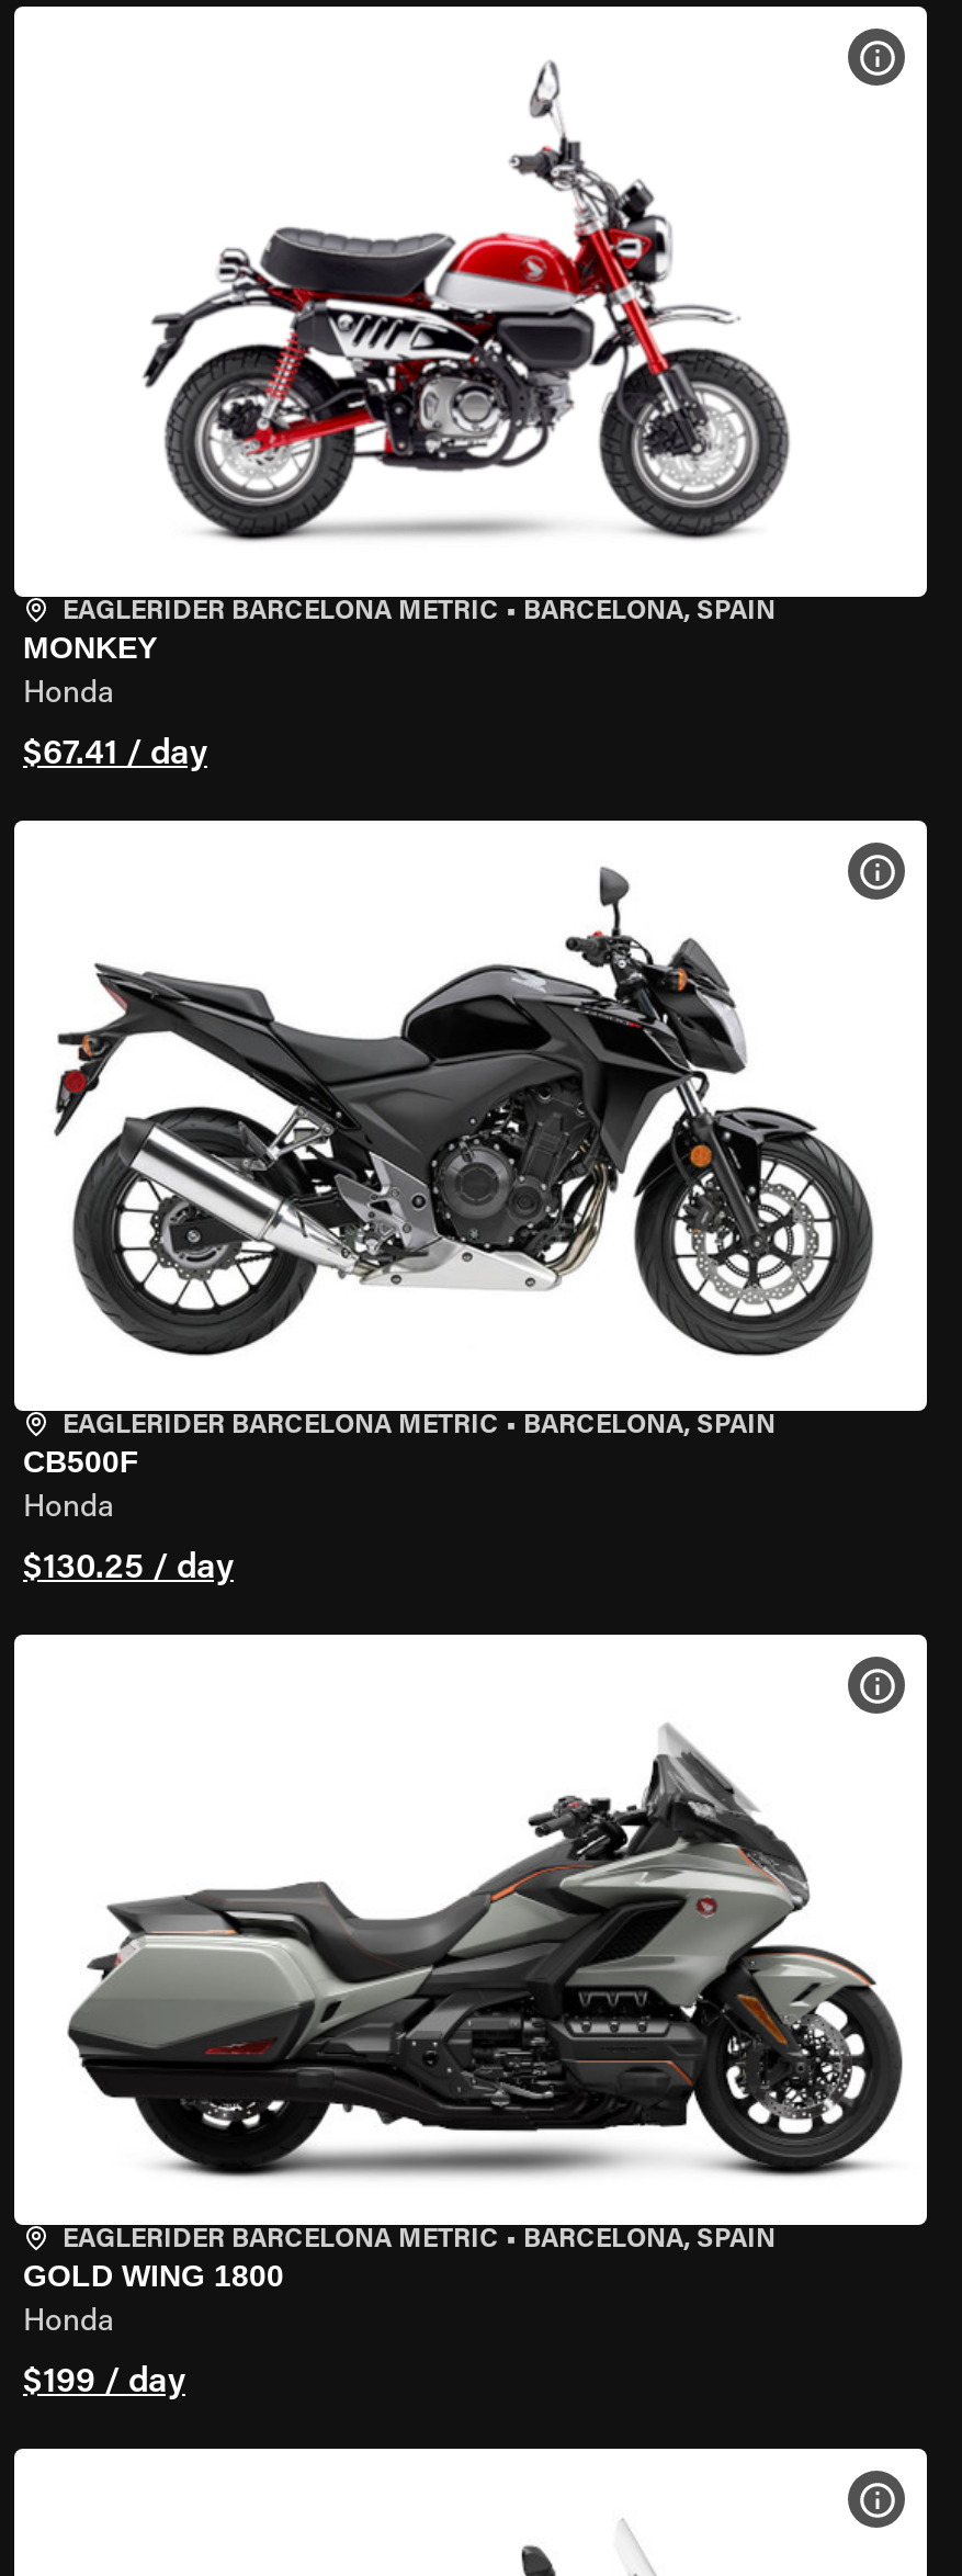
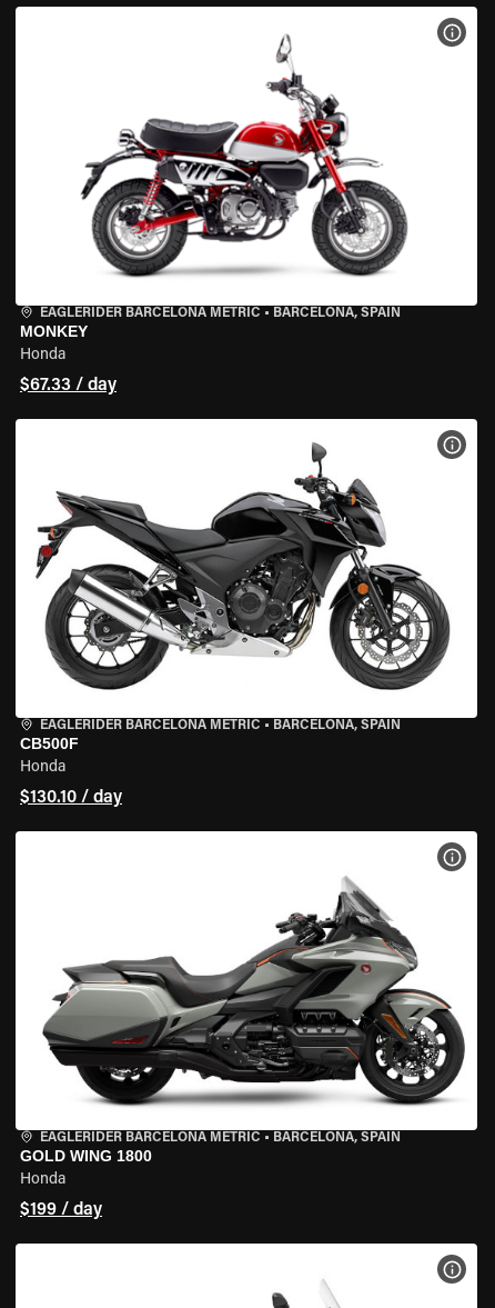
- $67.41 / day
+ $67.33 / day

- $130.25 / day
+ $130.10 / day
